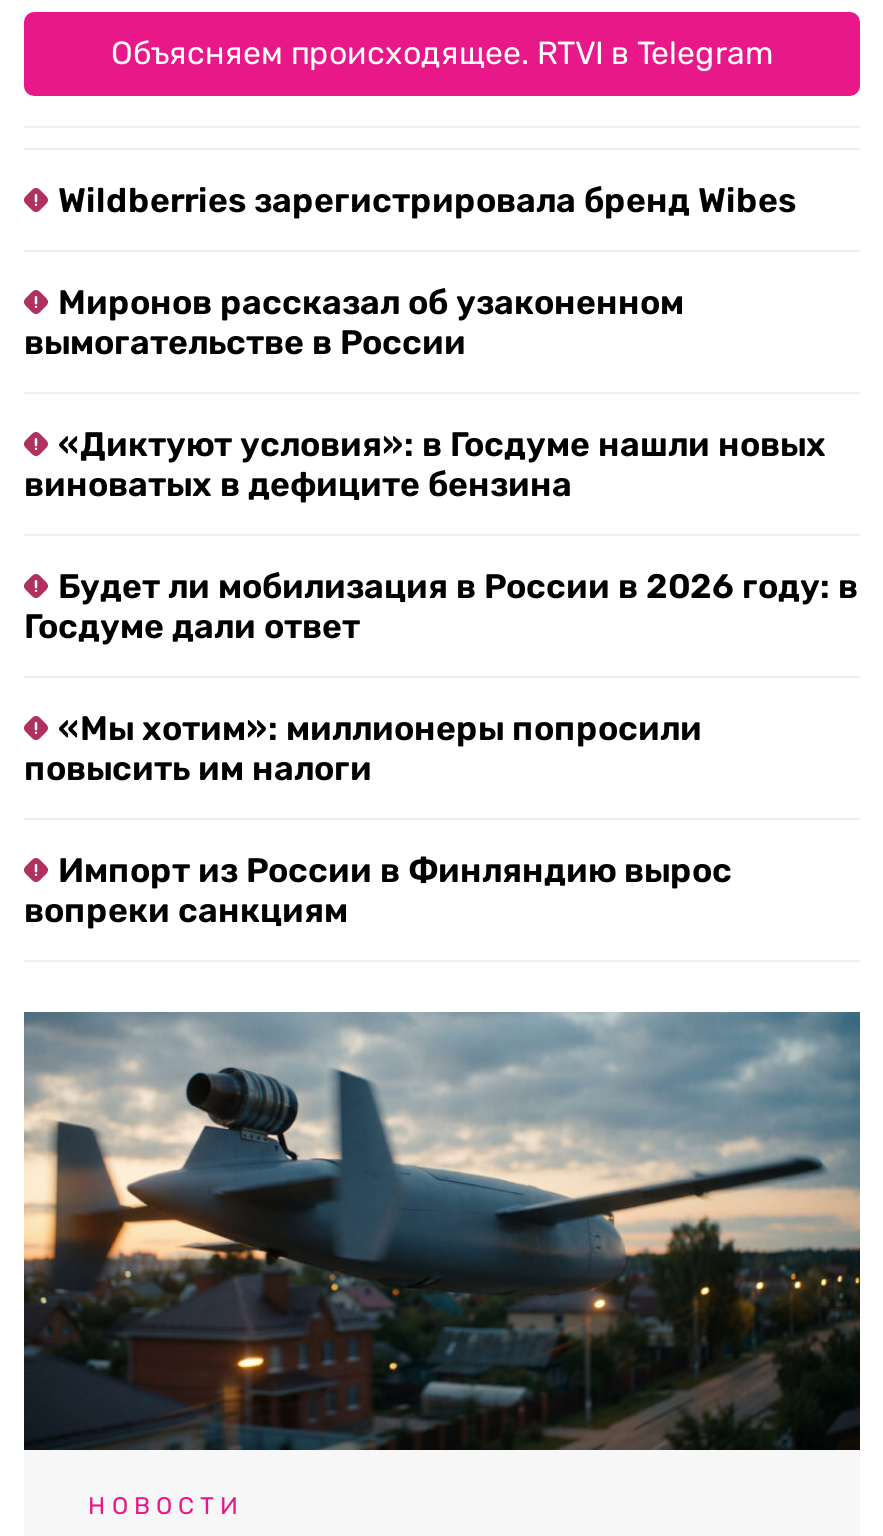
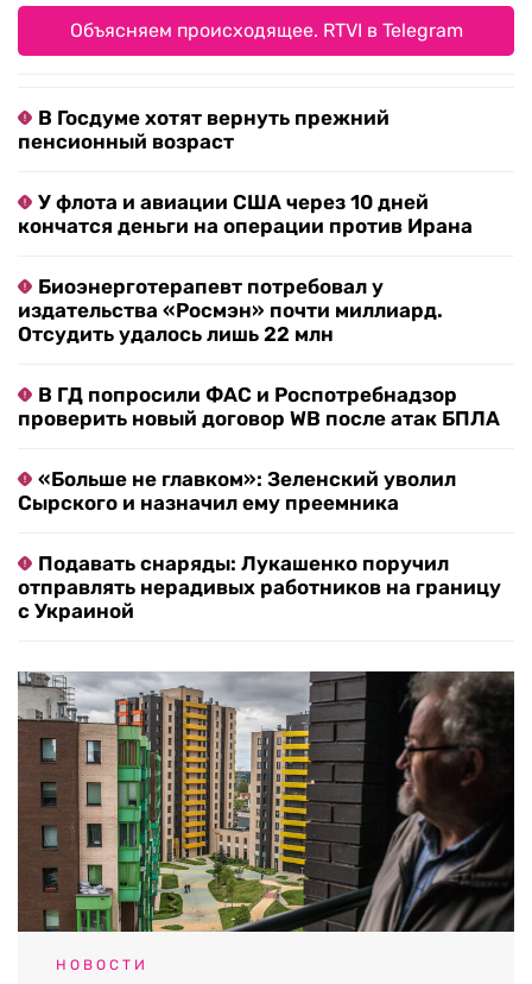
- Wildberries зарегистрировала бренд Wibes
+ В Госдуме хотят вернуть прежний
+ пенсионный возраст

- Миронов рассказал об узаконенном
- вымогательстве в России
+ У флота и авиации США через 10 дней
+ кончатся деньги на операции против Ирана

- «Диктуют условия»: в Госдуме нашли новых
- виноватых в дефиците бензина
+ Биоэнерготерапевт потребовал у
+ издательства «Росмэн» почти миллиард.
+ Отсудить удалось лишь 22 млн

- Будет ли мобилизация в России в 2026 году: в
- Госдуме дали ответ
+ В ГД попросили ФАС и Роспотребнадзор
+ проверить новый договор WB после атак БПЛА

- «Мы хотим»: миллионеры попросили
- повысить им налоги
+ «Больше не главком»: Зеленский уволил
+ Сырского и назначил ему преемника

- Импорт из России в Финляндию вырос
- вопреки санкциям
+ Подавать снаряды: Лукашенко поручил
+ отправлять нерадивых работников на границу
+ с Украиной

- [image]
+ [image]
